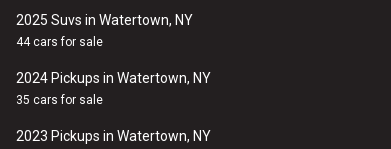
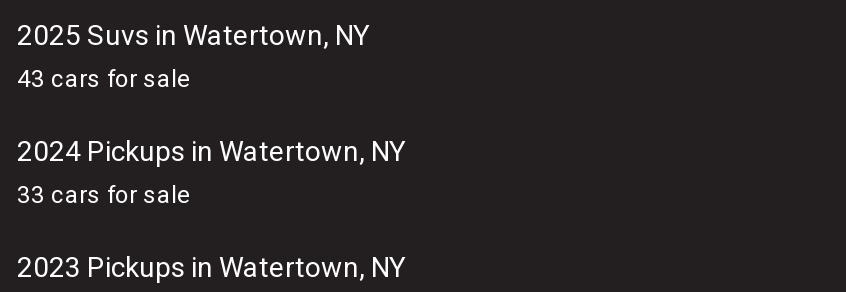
- 44 cars for sale
+ 43 cars for sale

- 35 cars for sale
+ 33 cars for sale
